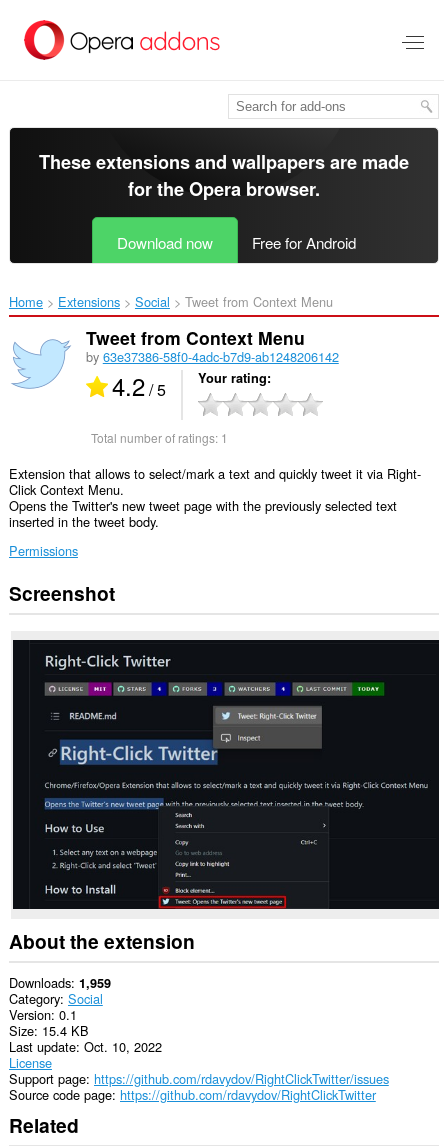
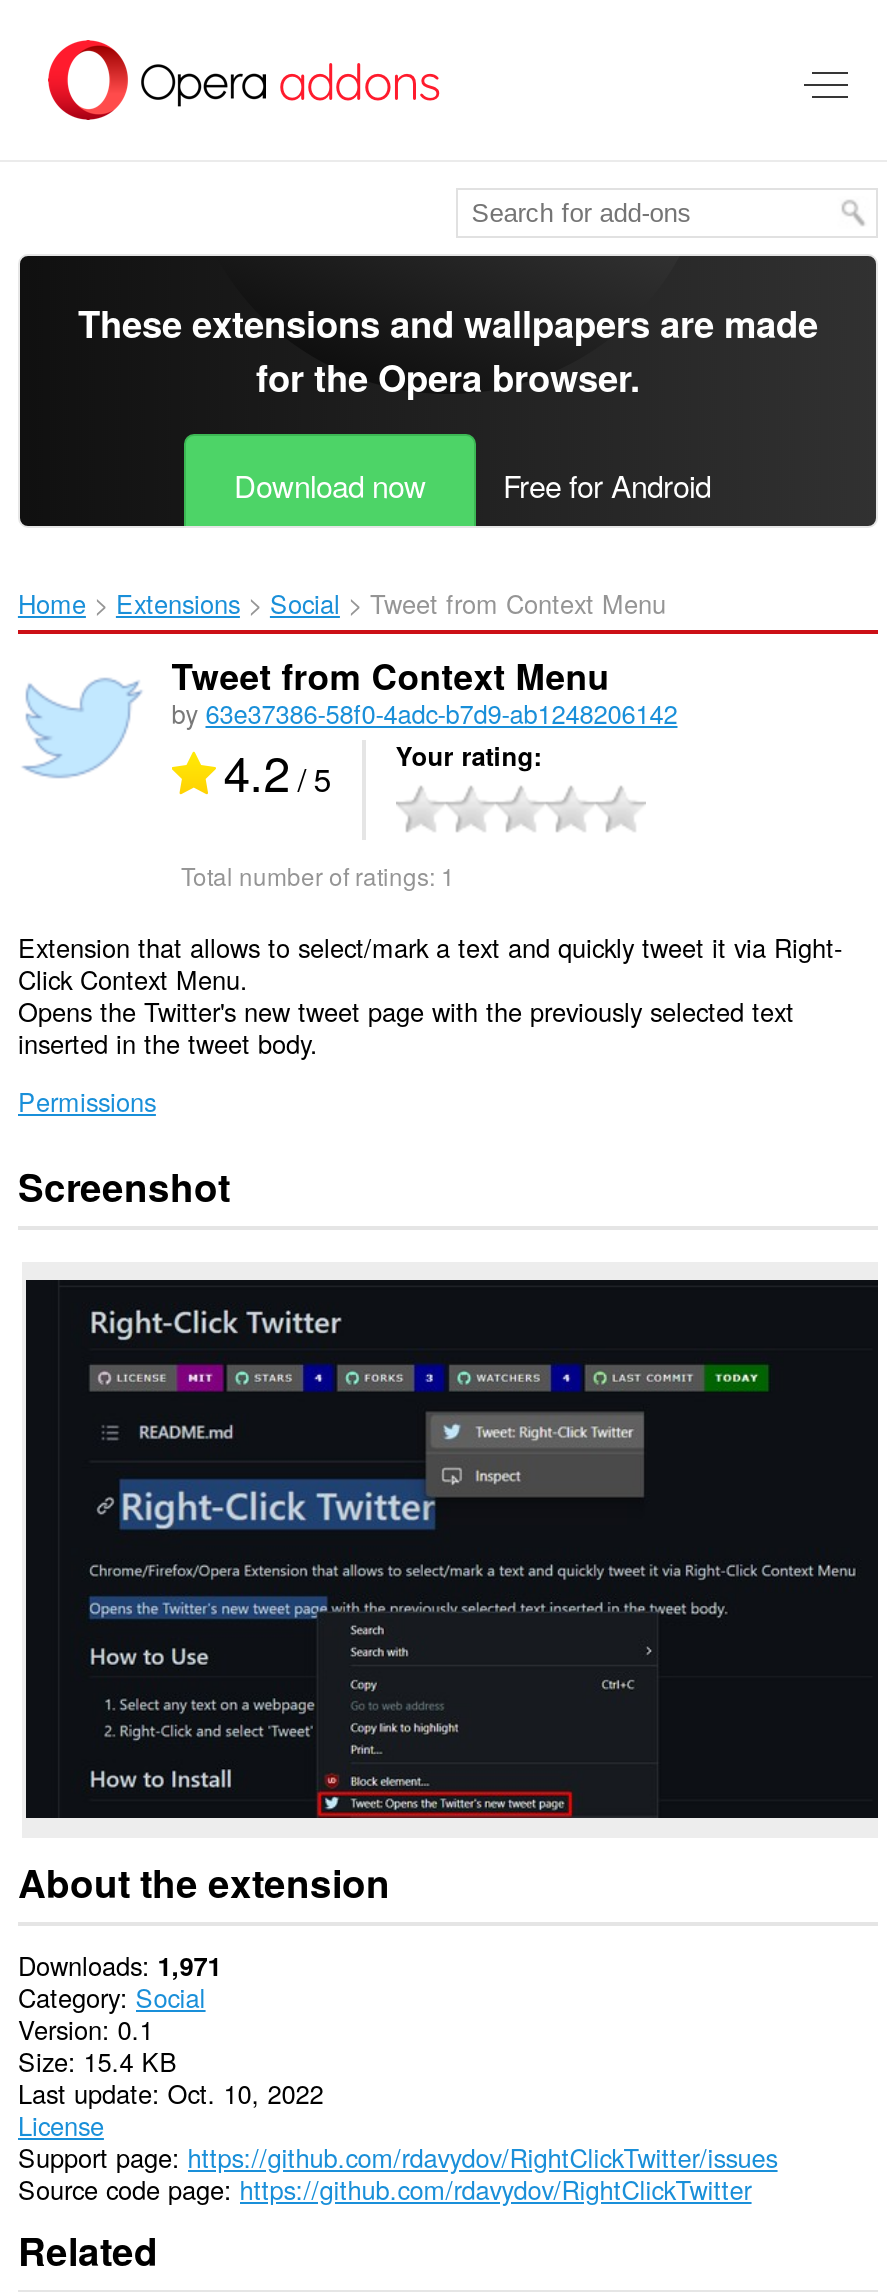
- Downloads 1,959
+ Downloads 1,971
